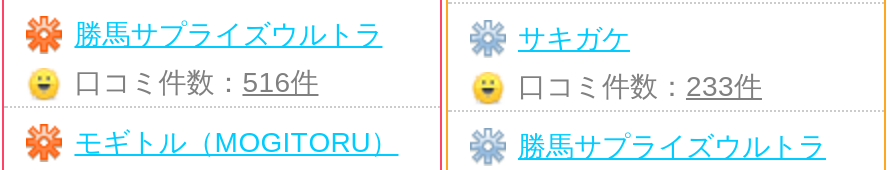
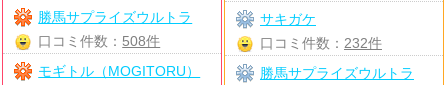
- 口コミ件数：516件
+ 口コミ件数：508件

- 口コミ件数：233件
+ 口コミ件数：232件
